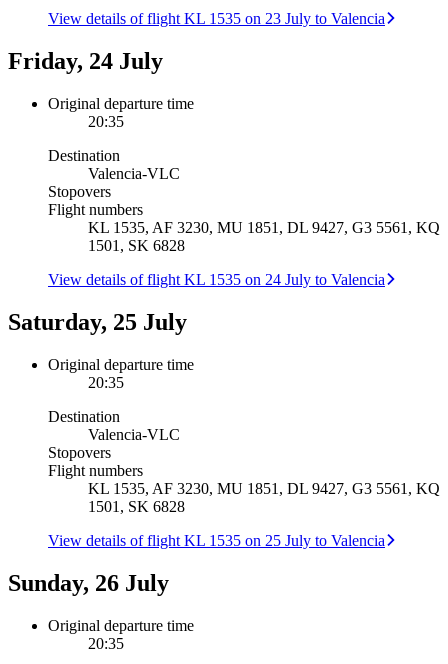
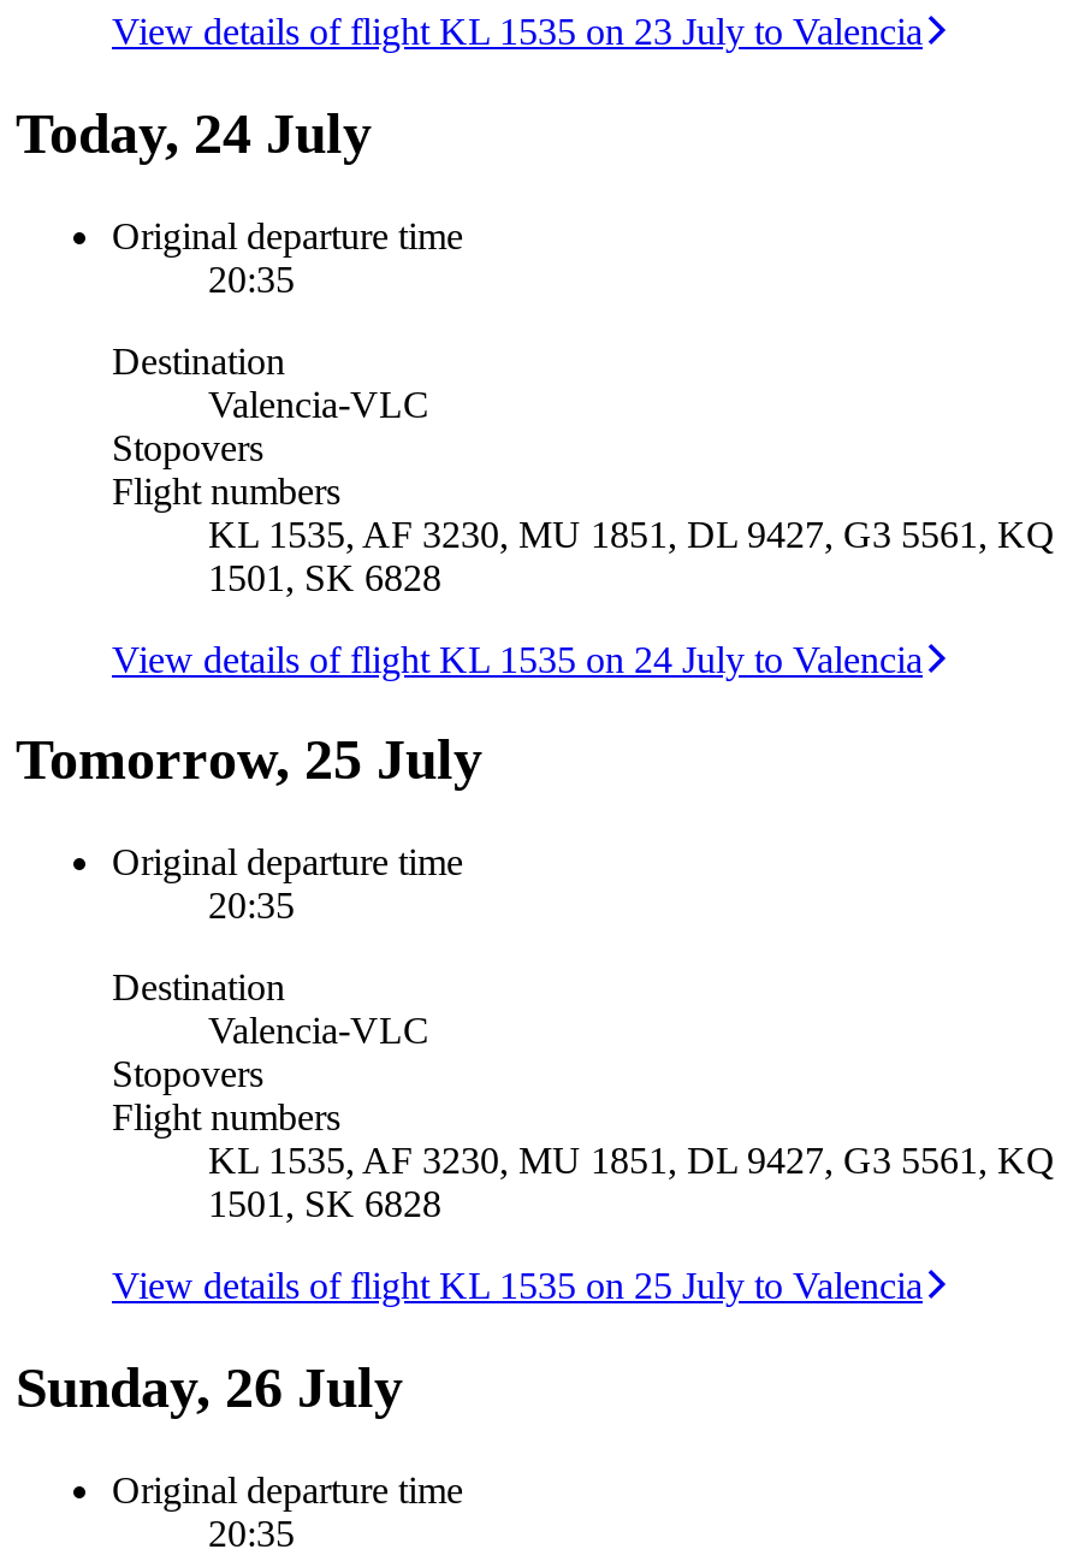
- Friday, 24 July
+ Today, 24 July

- Saturday, 25 July
+ Tomorrow, 25 July
